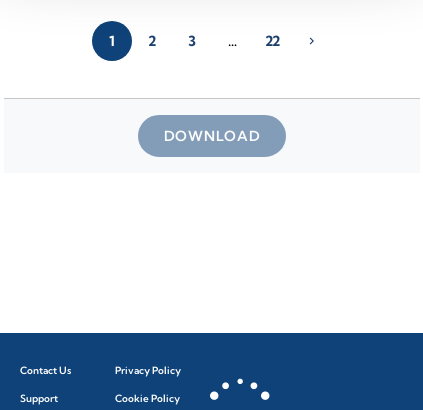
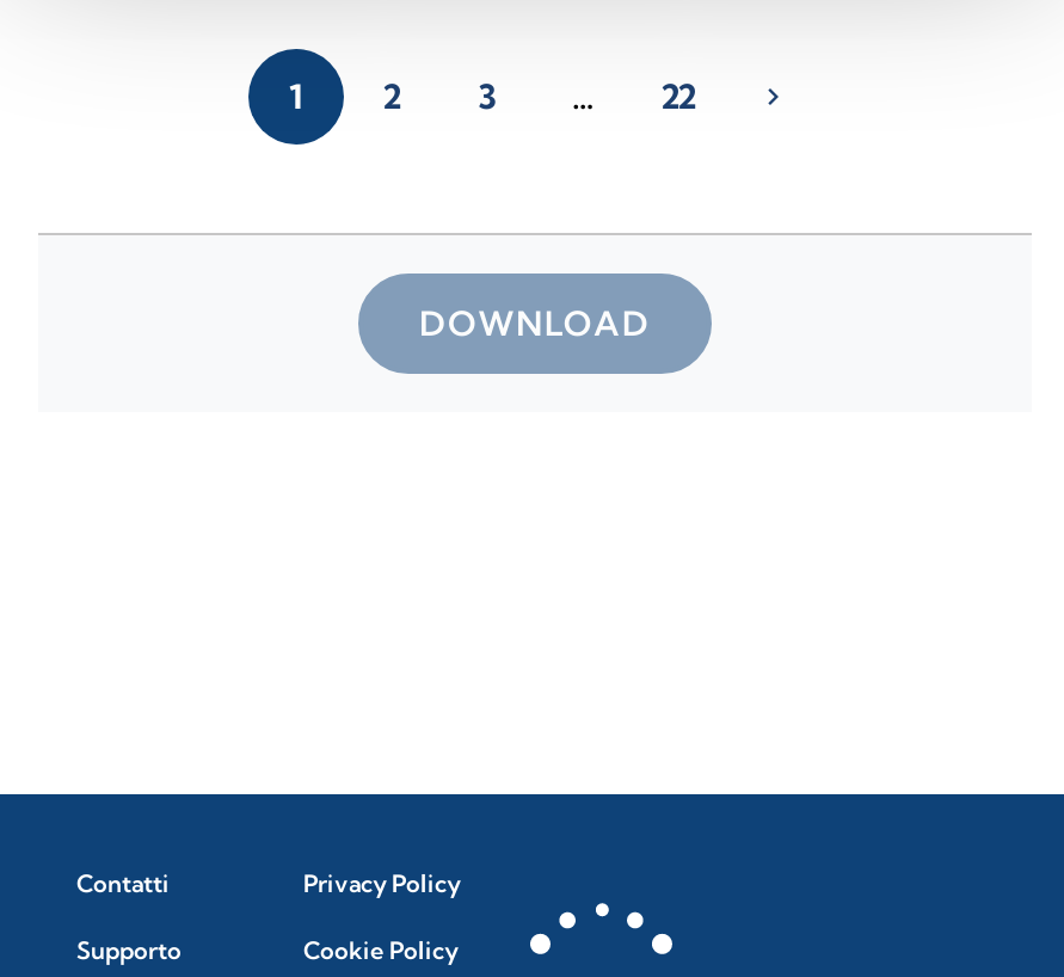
- Contact Us
+ Contatti

- Support
+ Supporto
